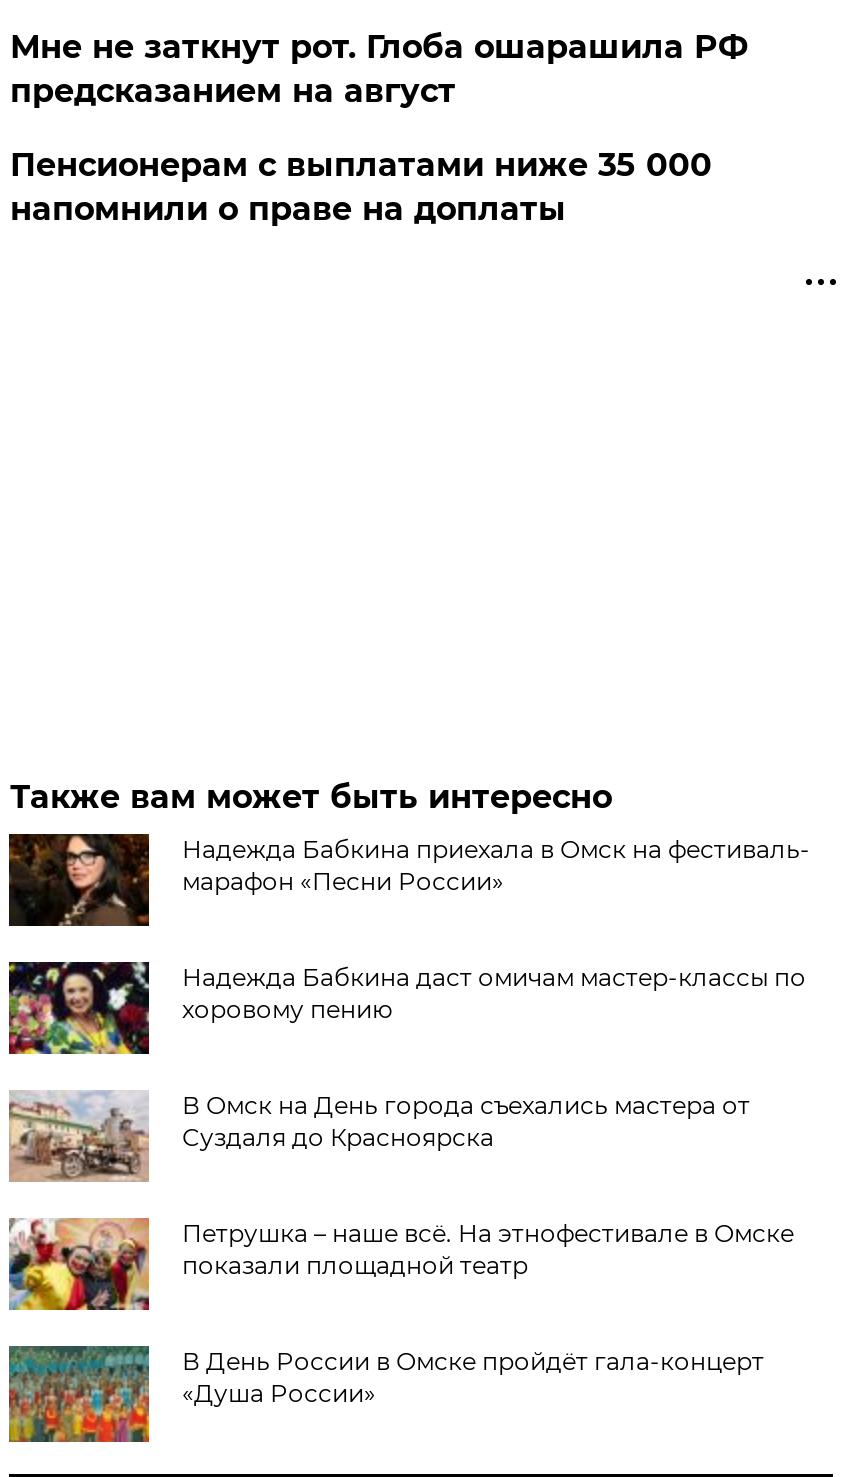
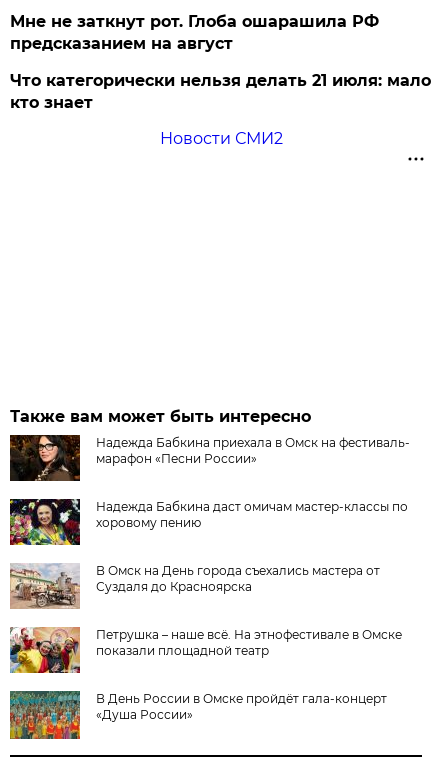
- Пенсионерам с выплатами ниже 35 000
- напомнили о праве на доплаты
+ Что категорически нельзя делать 21 июля: мало
+ кто знает
+ Новости СМИ2
